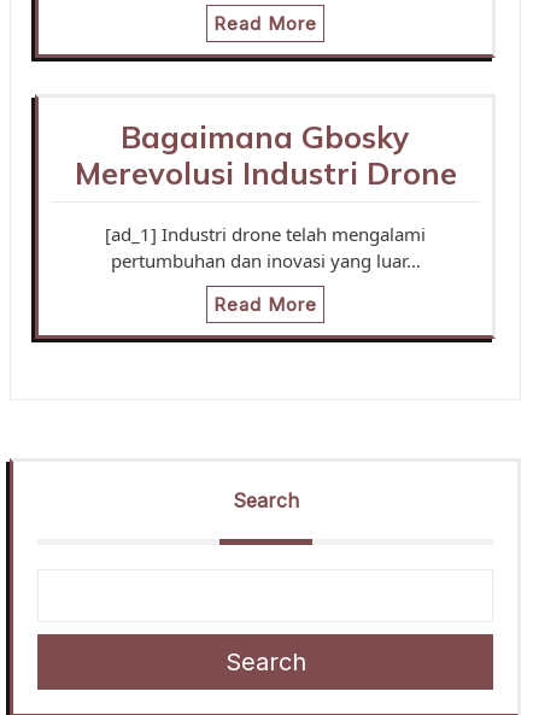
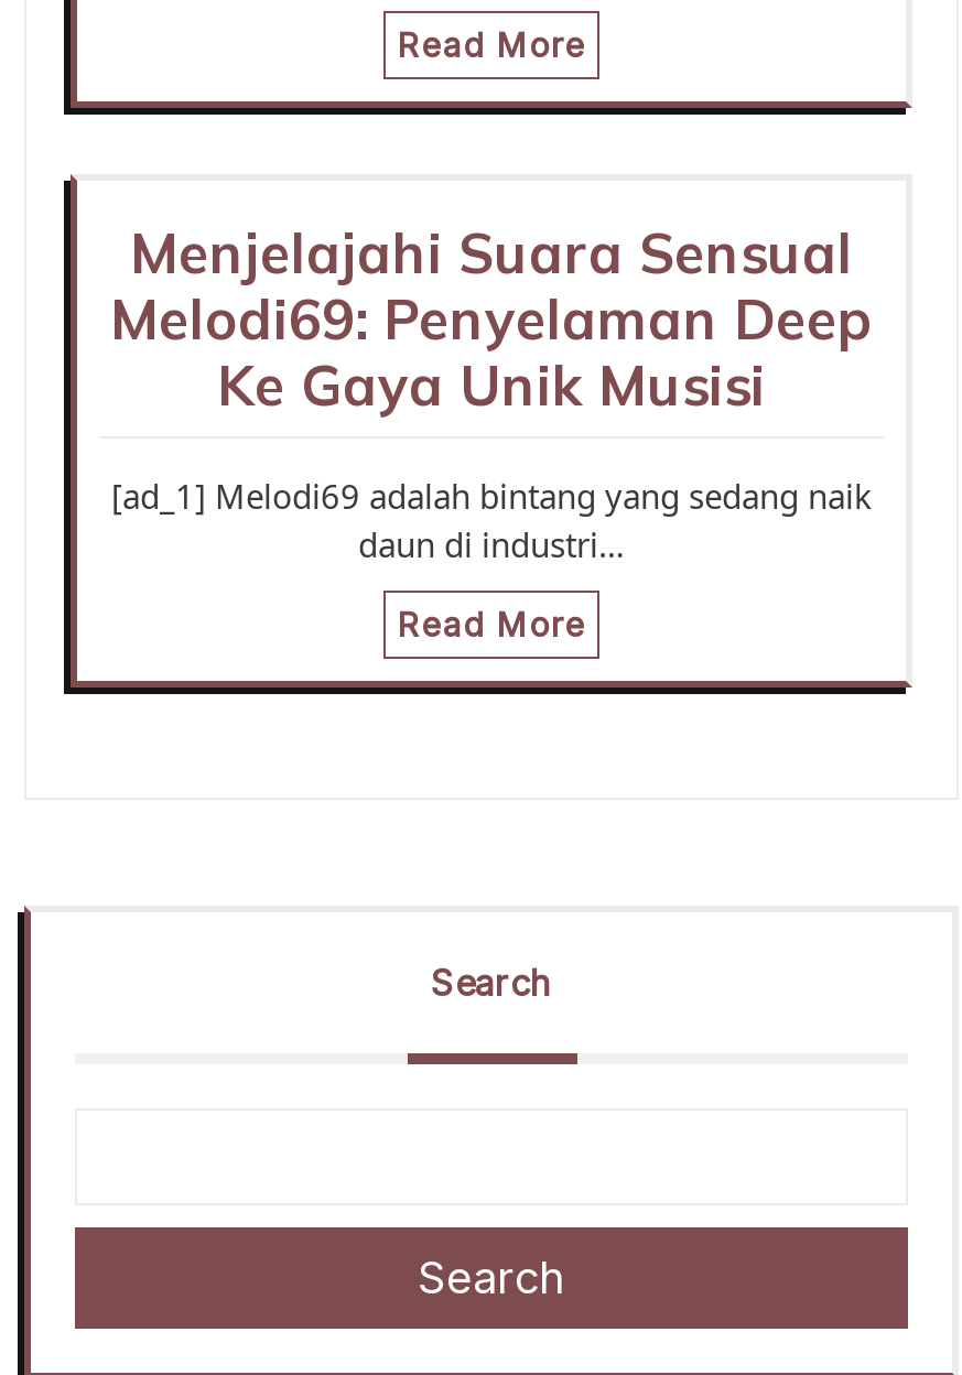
- Bagaimana Gbosky
- Merevolusi Industri Drone
+ Menjelajahi Suara Sensual
+ Melodi69: Penyelaman Deep
+ Ke Gaya Unik Musisi

- [ad_1] Industri drone telah mengalami
- pertumbuhan dan inovasi yang luar…
+ [ad_1] Melodi69 adalah bintang yang sedang naik
+ daun di industri…
